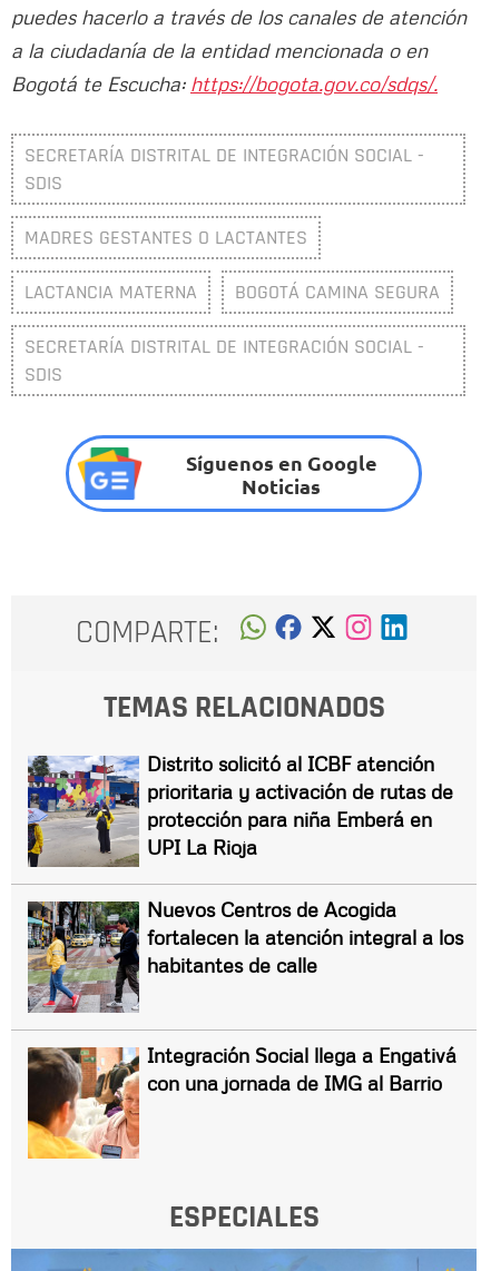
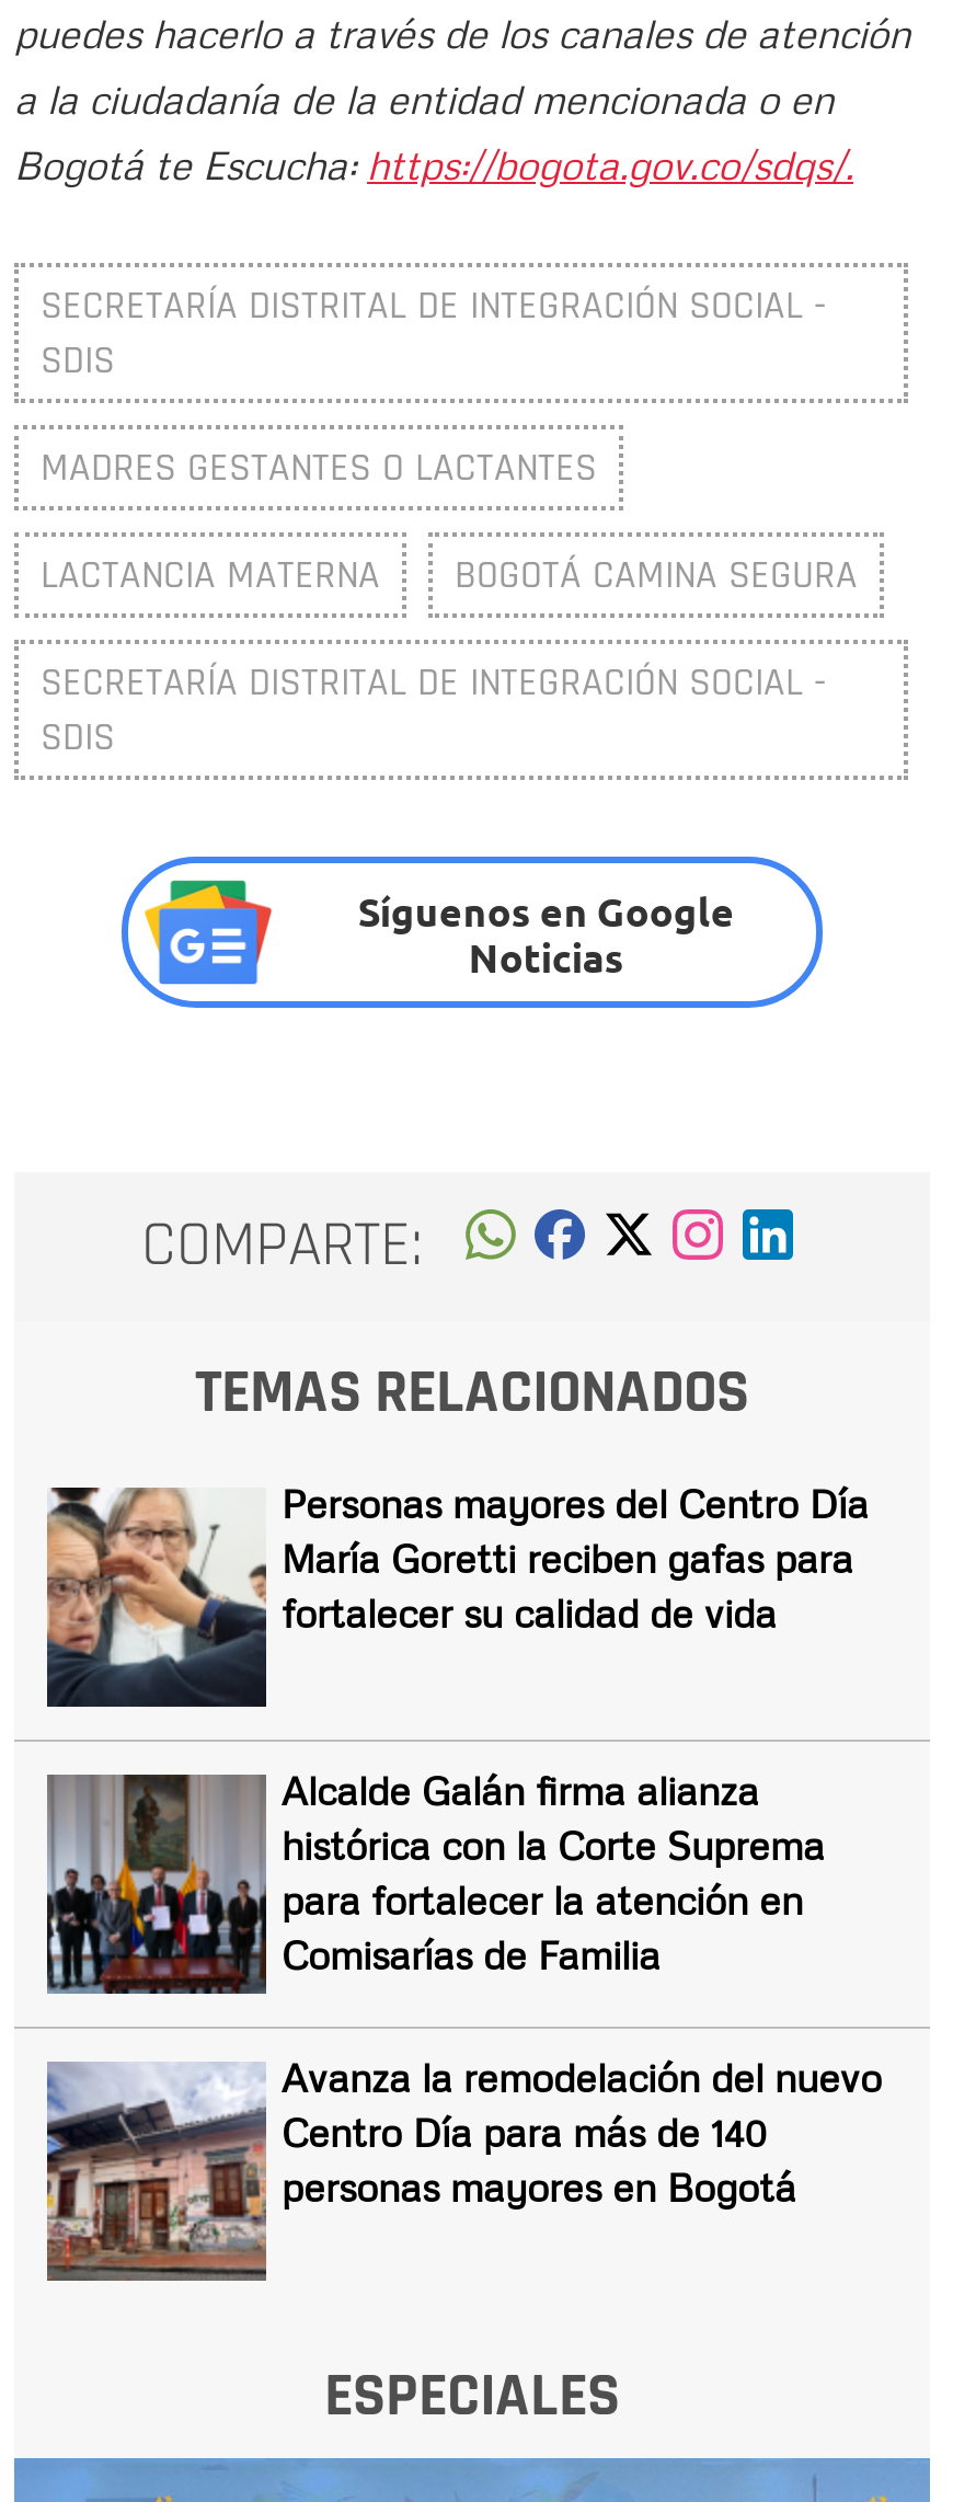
- [image]
- Distrito solicitó al ICBF atención
- prioritaria y activación de rutas de
- protección para niña Emberá en
- UPI La Rioja
+ [image]
+ Personas mayores del Centro Día
+ María Goretti reciben gafas para
+ fortalecer su calidad de vida

- [image]
- Nuevos Centros de Acogida
- fortalecen la atención integral a los
- habitantes de calle
+ [image]
+ Alcalde Galán firma alianza
+ histórica con la Corte Suprema
+ para fortalecer la atención en
+ Comisarías de Familia

- [image]
- Integración Social llega a Engativá
- con una jornada de IMG al Barrio
+ [image]
+ Avanza la remodelación del nuevo
+ Centro Día para más de 140
+ personas mayores en Bogotá
